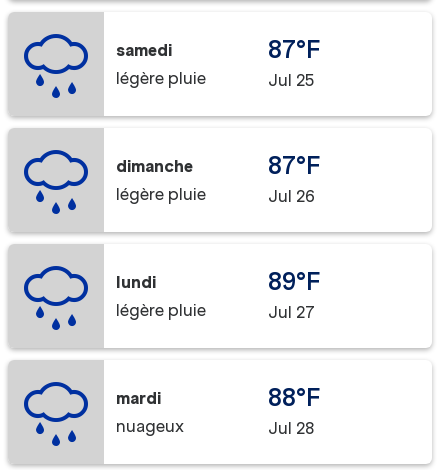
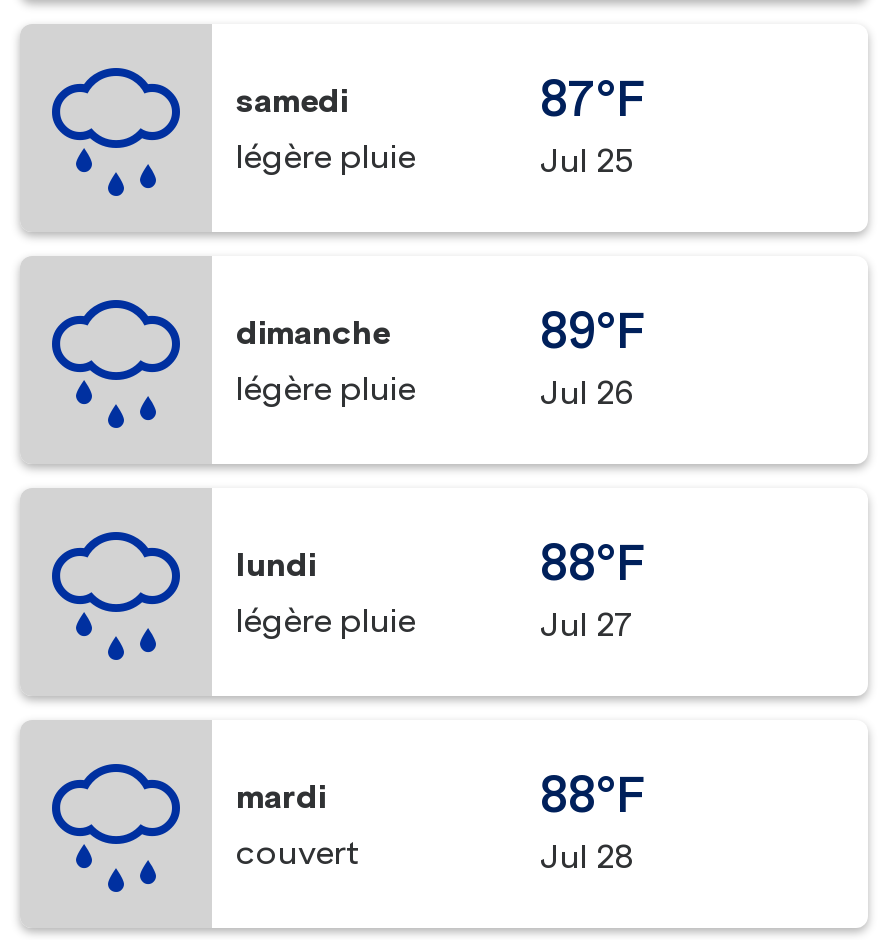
- 87°F
+ 89°F

- 89°F
+ 88°F

- nuageux
+ couvert
